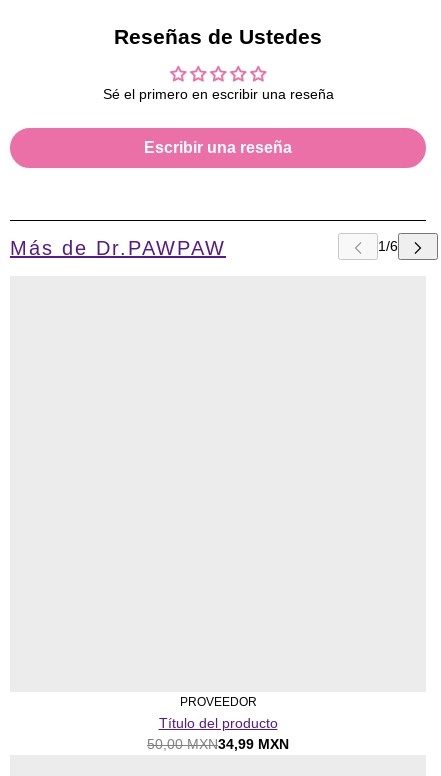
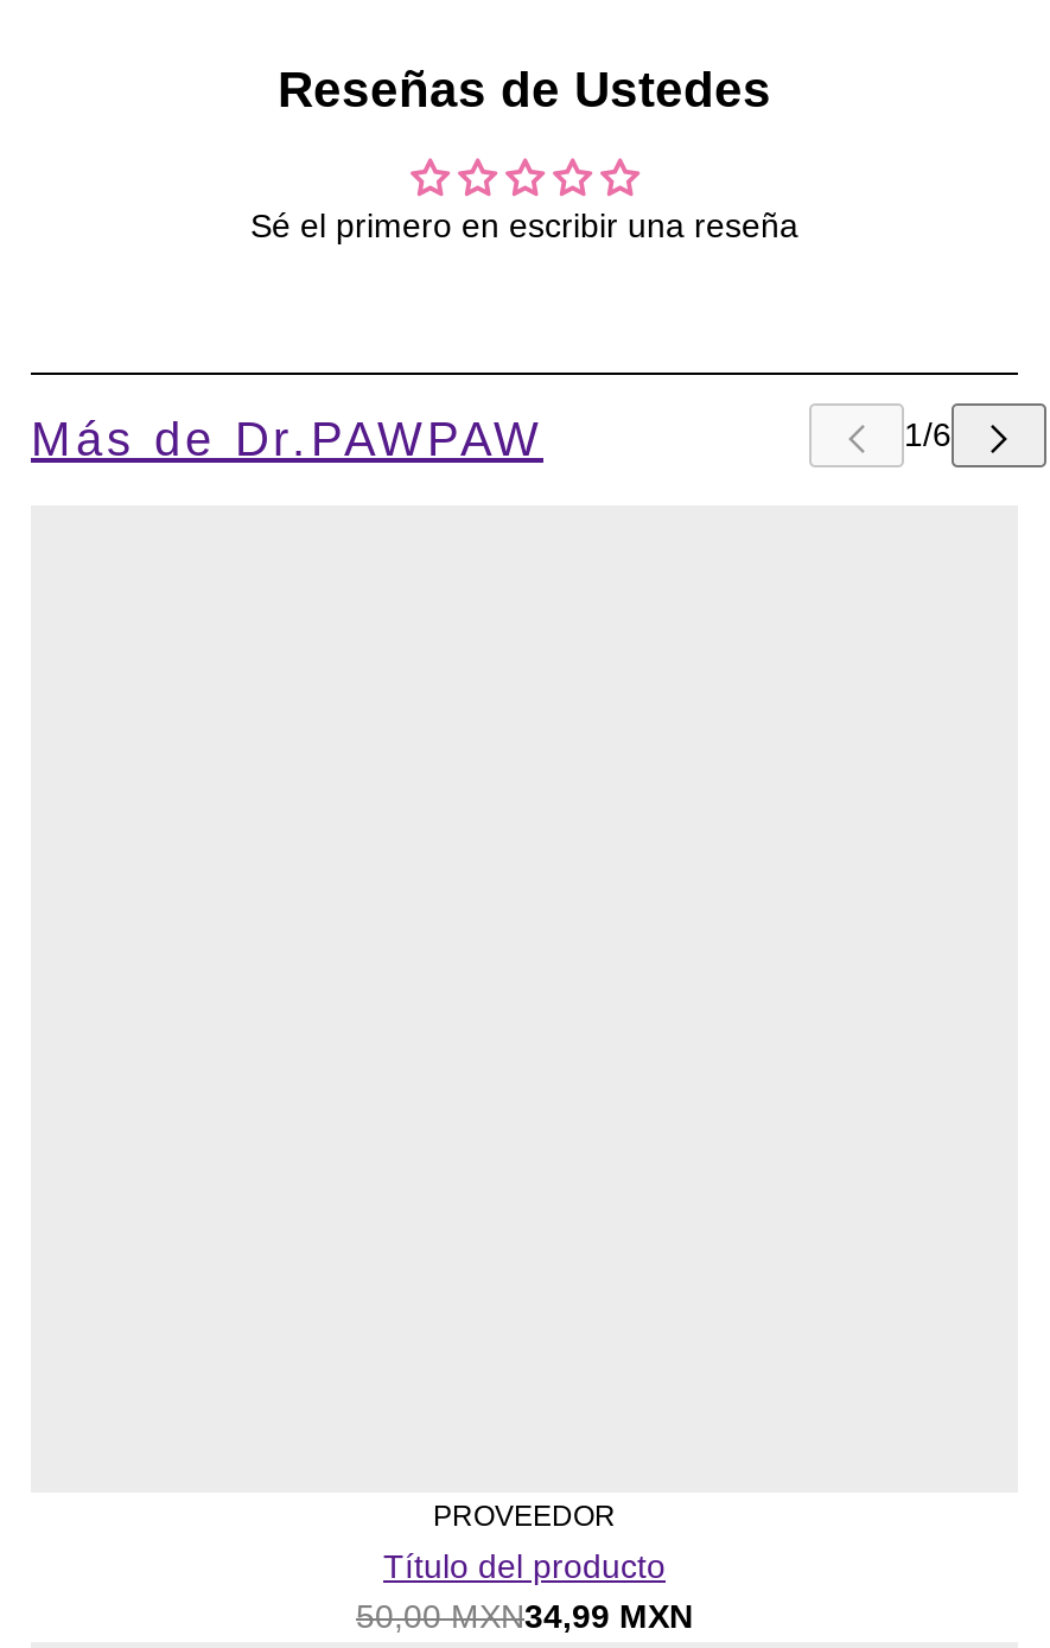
- Escribir una reseña
